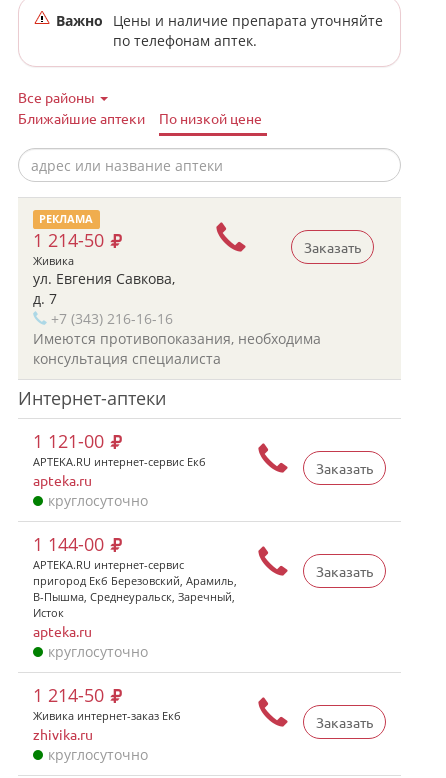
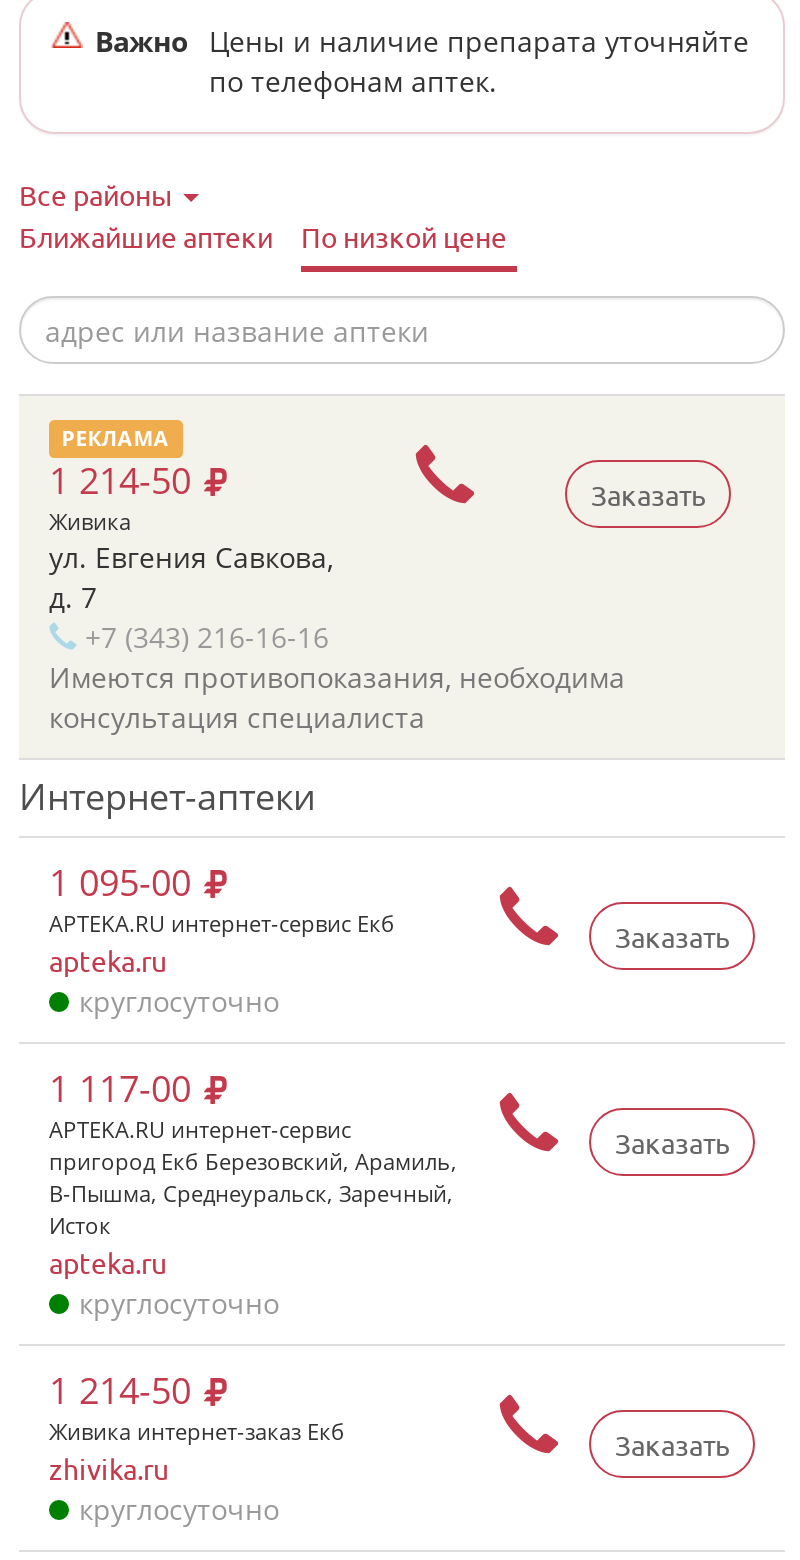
- 1 121-00
+ 1 095-00

- 1 144-00
+ 1 117-00
